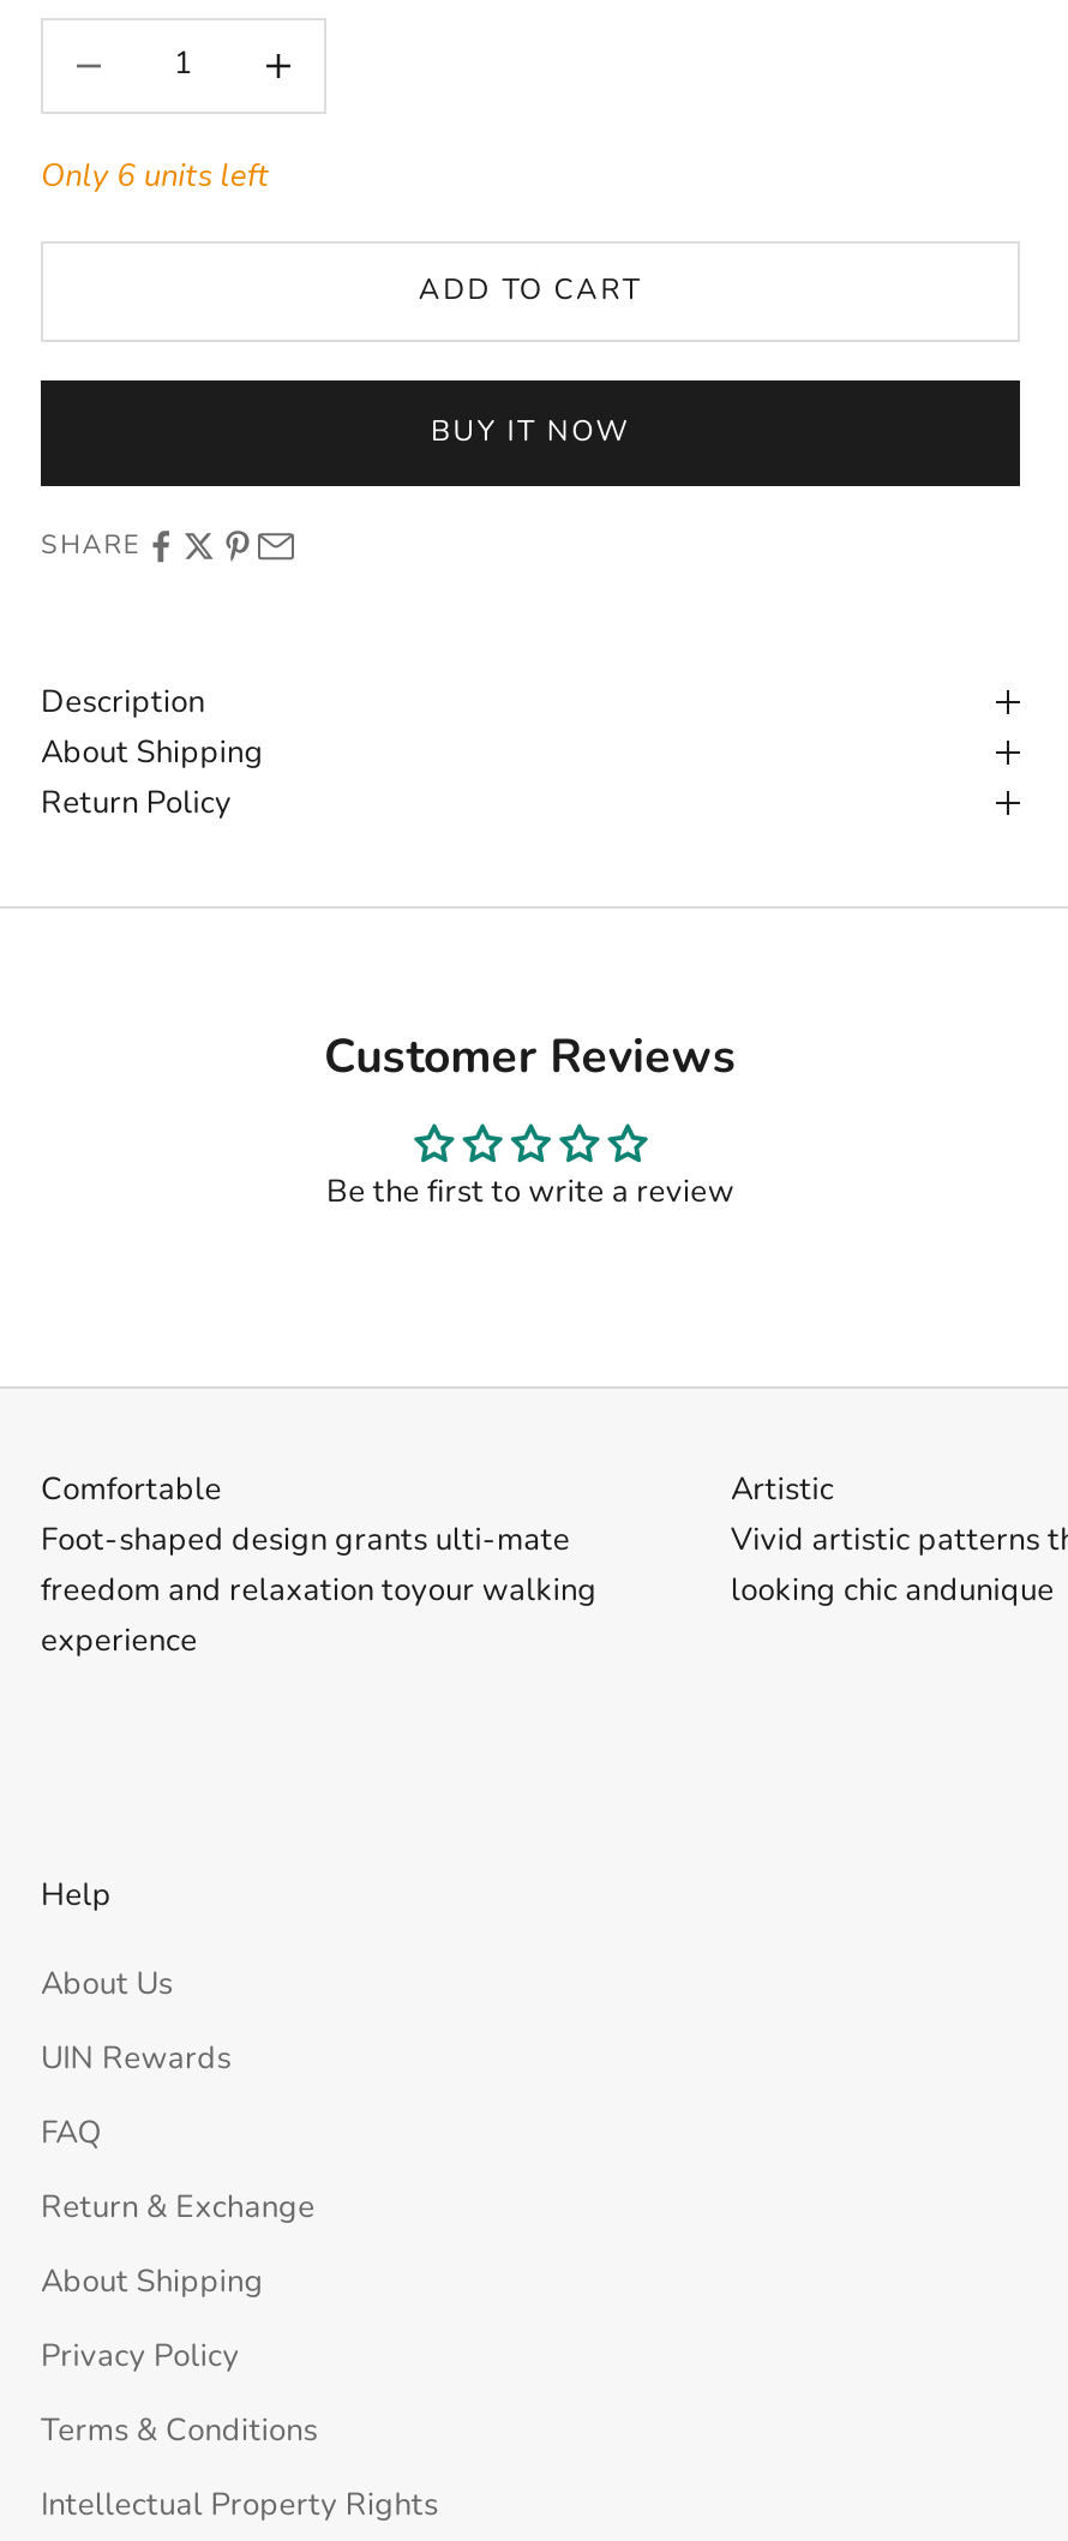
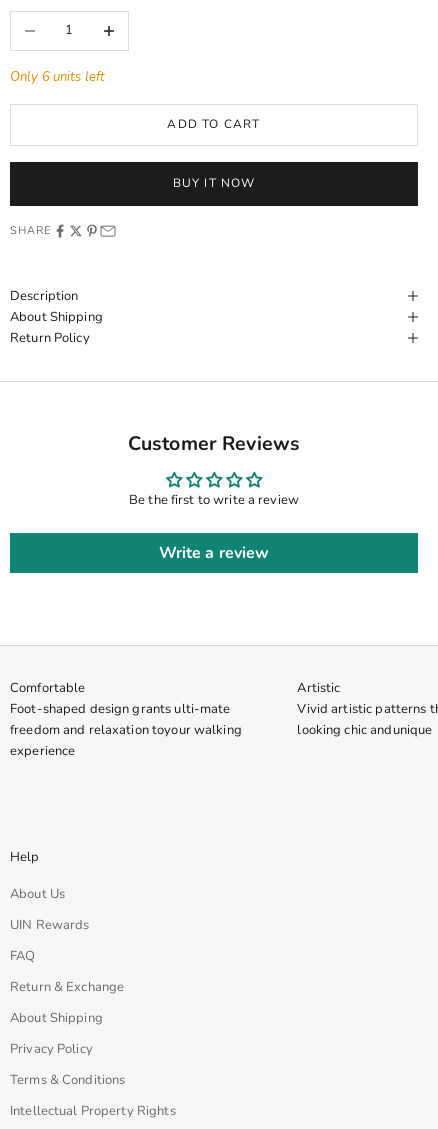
+ Write a review
